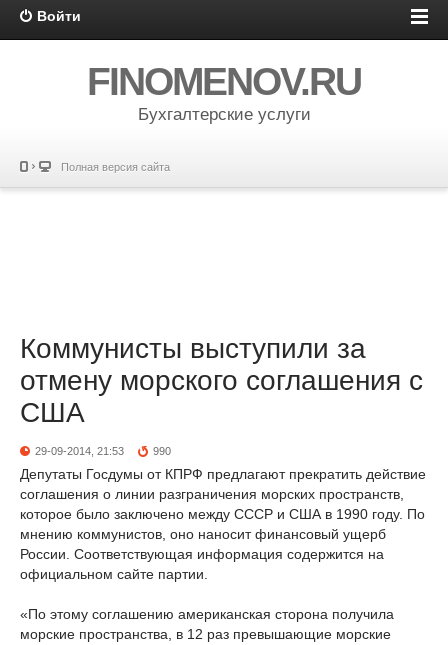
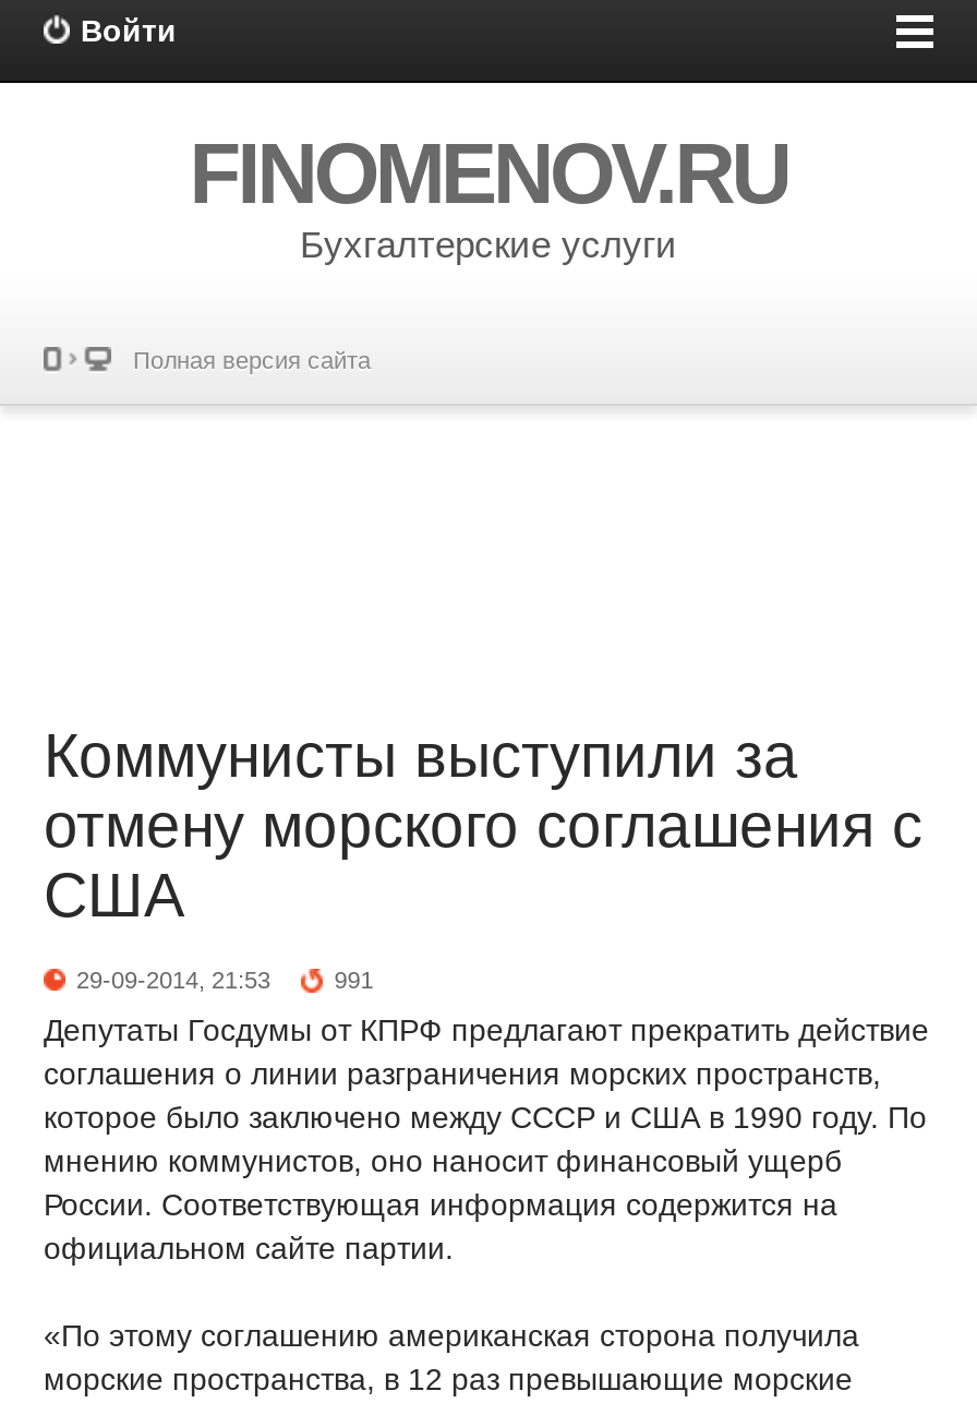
- 990
+ 991
